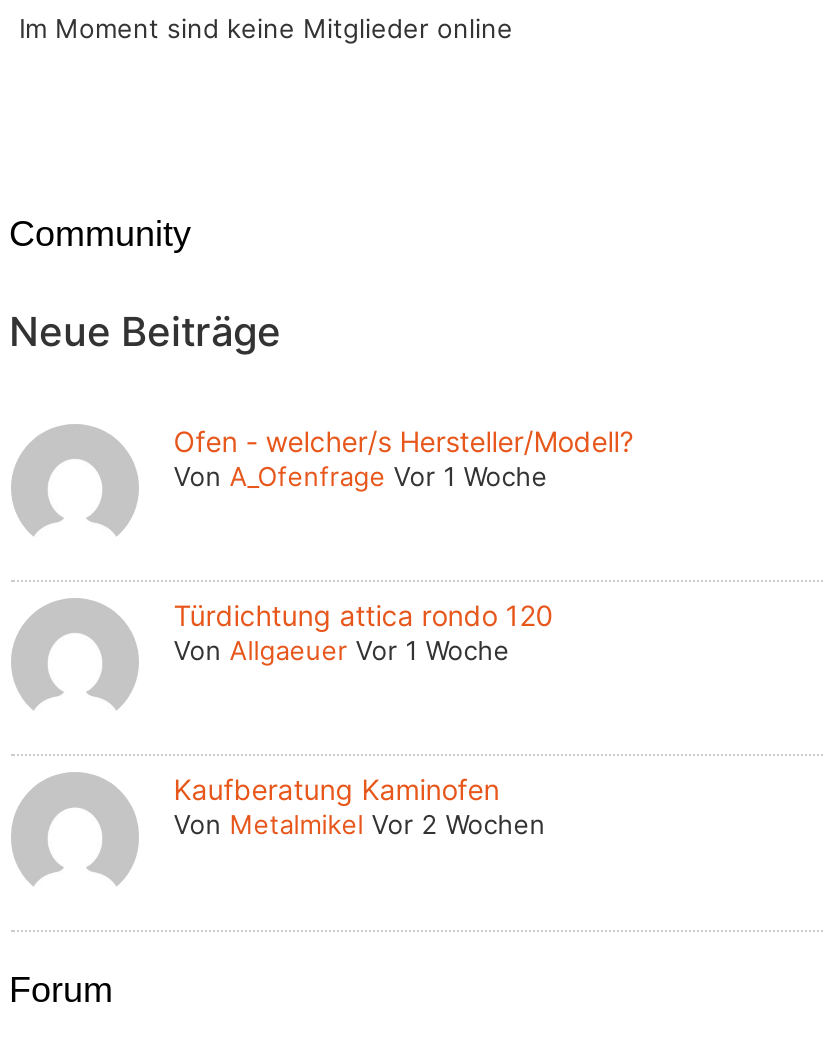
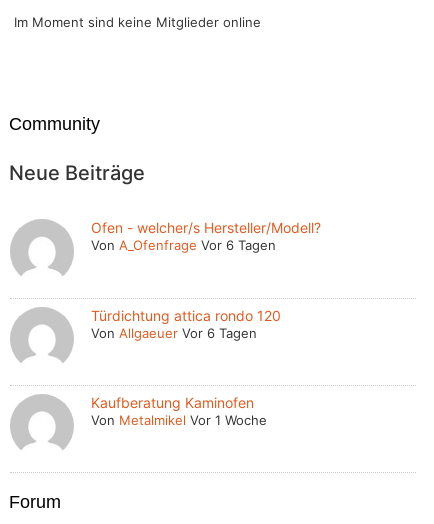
- Von A_Ofenfrage Vor 1 Woche
+ Von A_Ofenfrage Vor 6 Tagen

- Von Allgaeuer Vor 1 Woche
+ Von Allgaeuer Vor 6 Tagen

- Von Metalmikel Vor 2 Wochen
+ Von Metalmikel Vor 1 Woche
